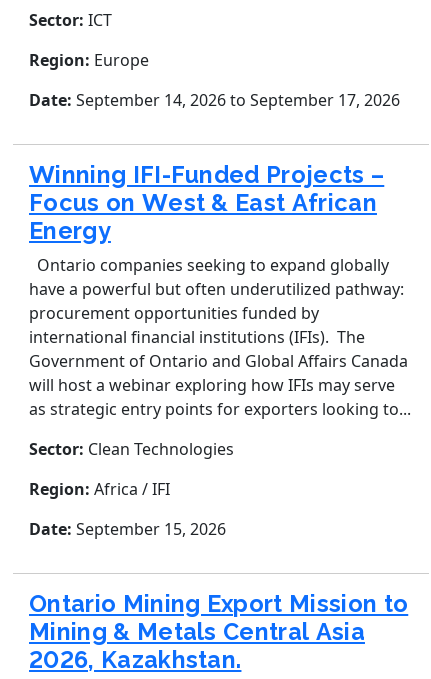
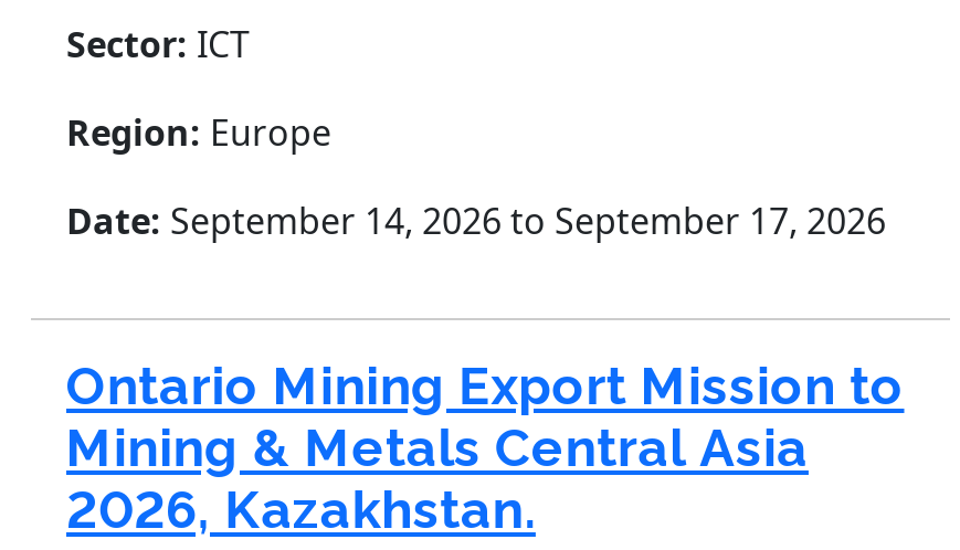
- Winning IFI-Funded Projects –
- Focus on West & East African
- Energy
- Ontario companies seeking to expand globally
- have a powerful but often underutilized pathway:
- procurement opportunities funded by
- international financial institutions (IFIs). The
- Government of Ontario and Global Affairs Canada
- will host a webinar exploring how IFIs may serve
- as strategic entry points for exporters looking to...
- Sector: Clean Technologies
- Region: Africa / IFI
- Date: September 15, 2026
